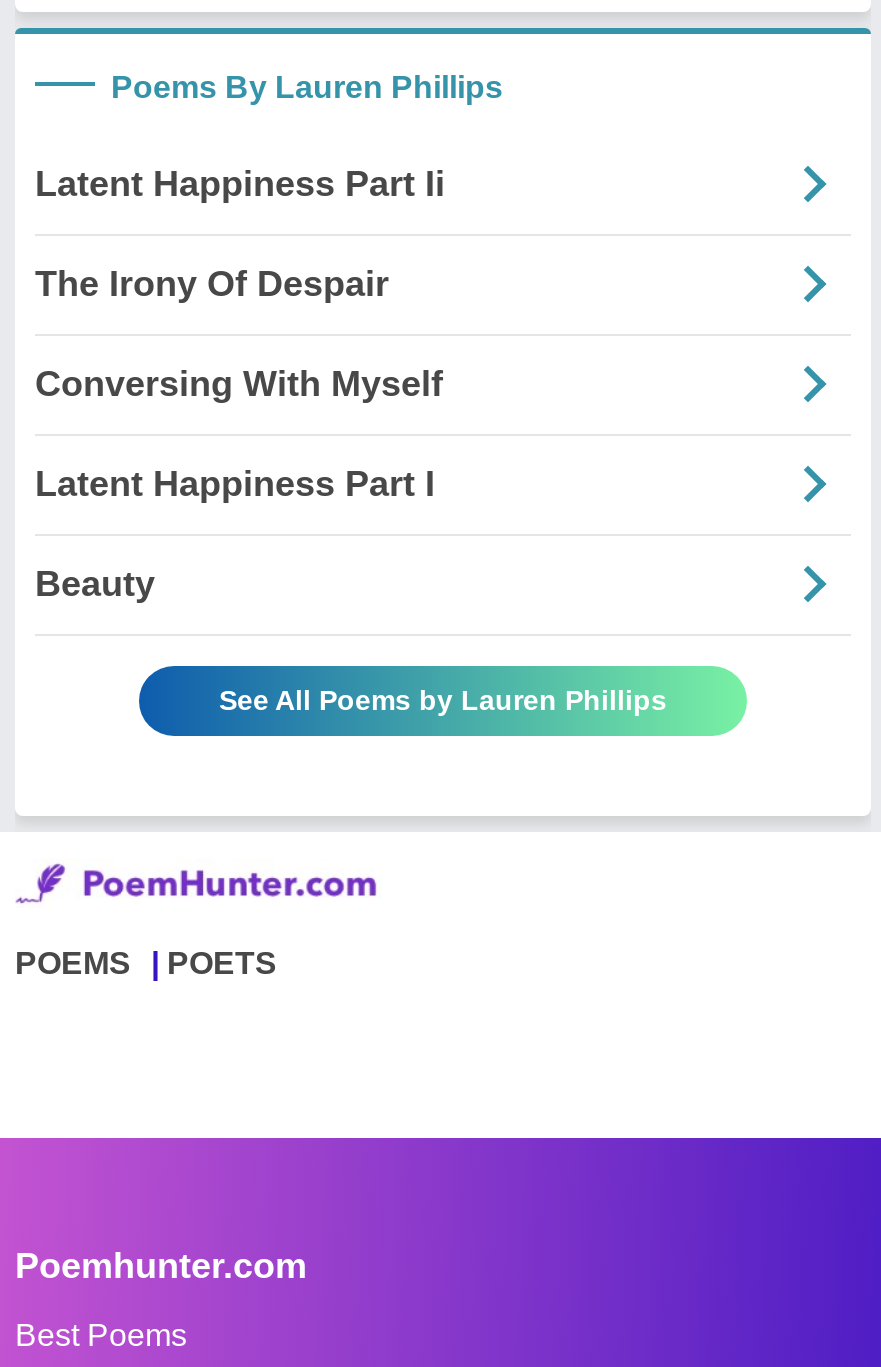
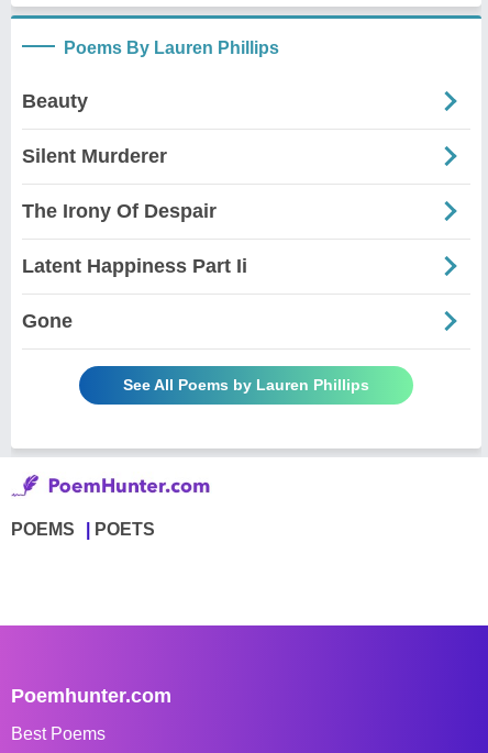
moved down: The Irony Of Despair | Latent Happiness Part Ii

- Conversing With Myself
- Latent Happiness Part I

moved up: Beauty

+ Silent Murderer
+ Gone
